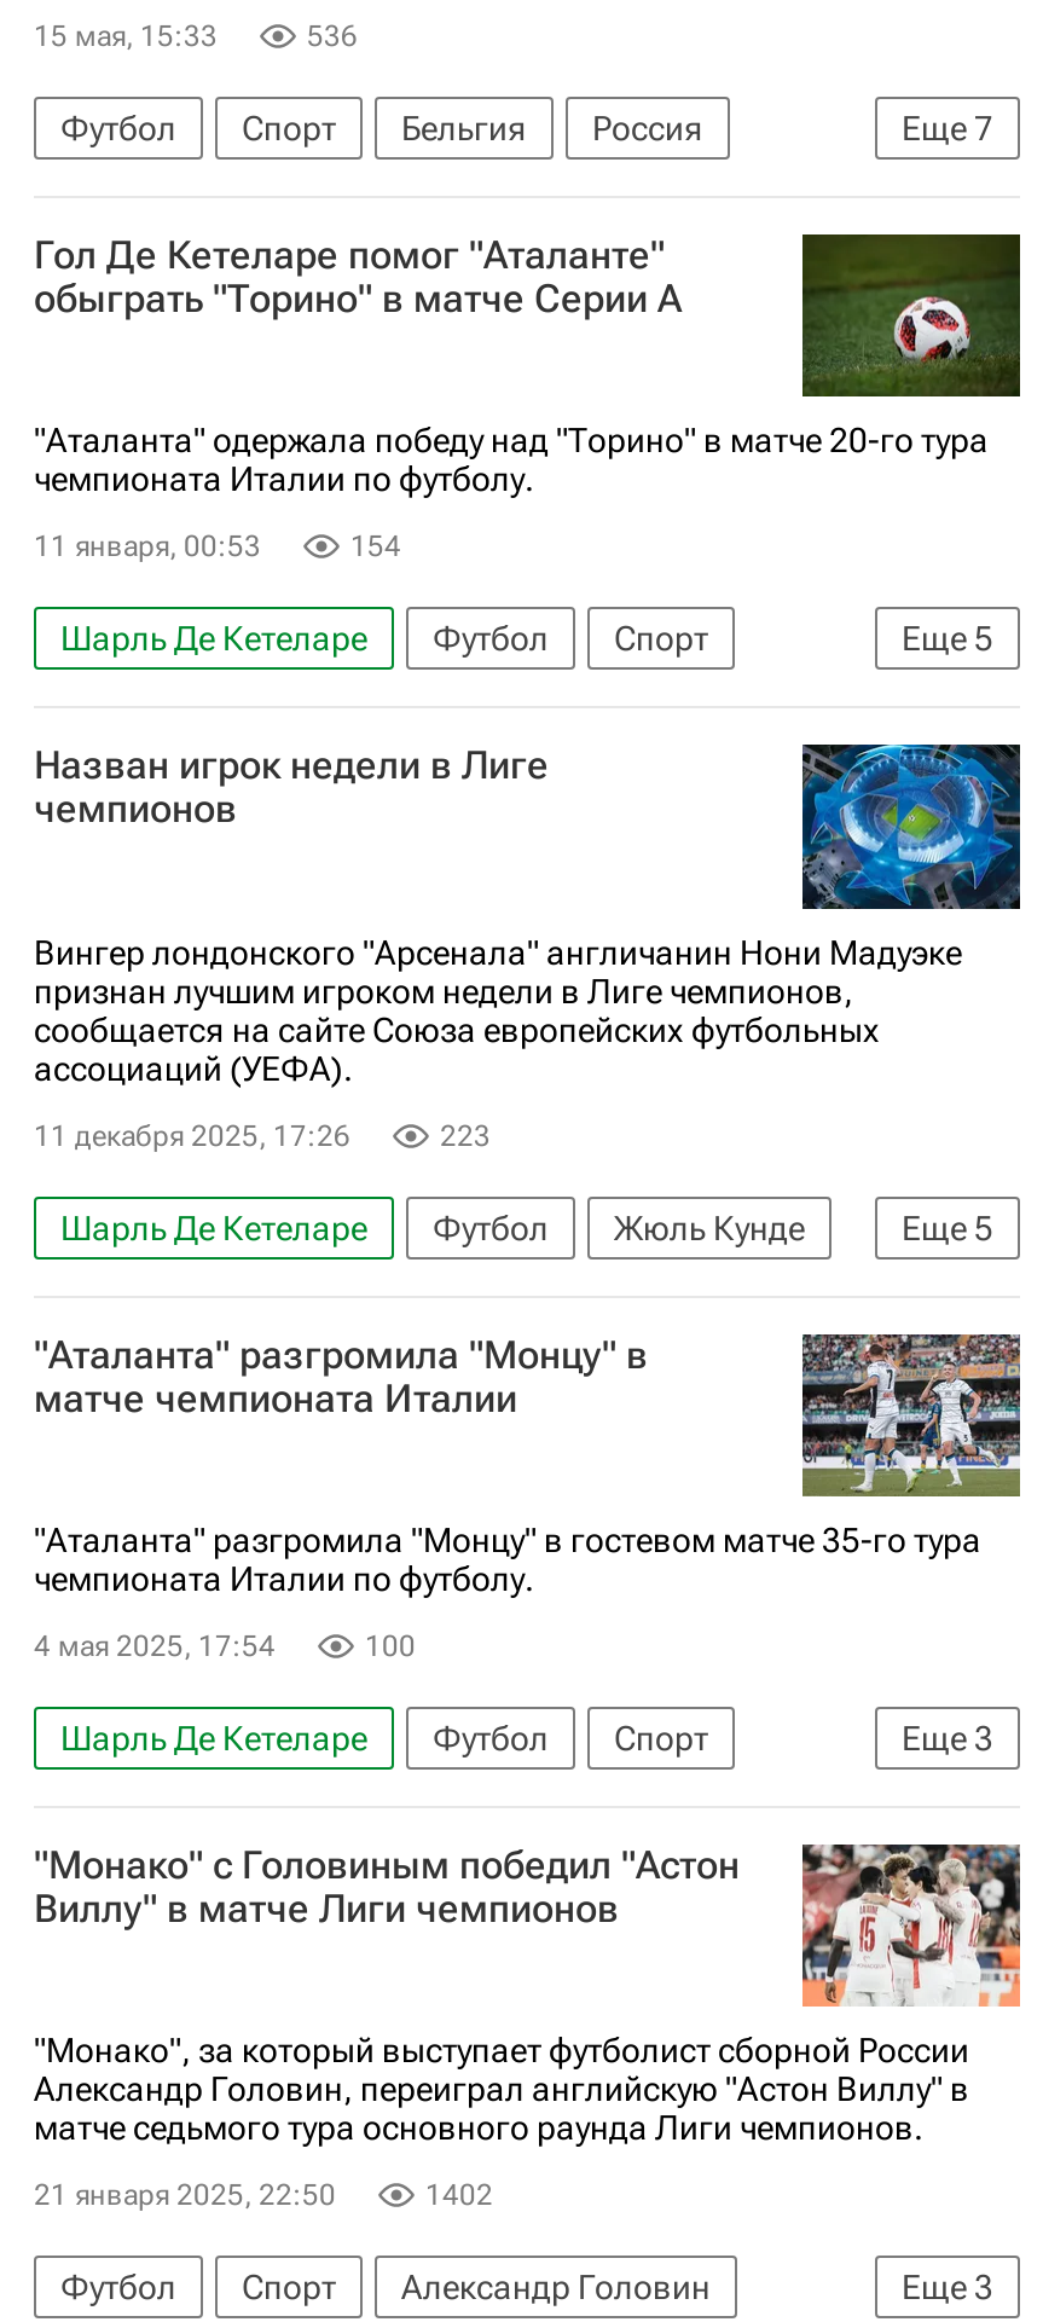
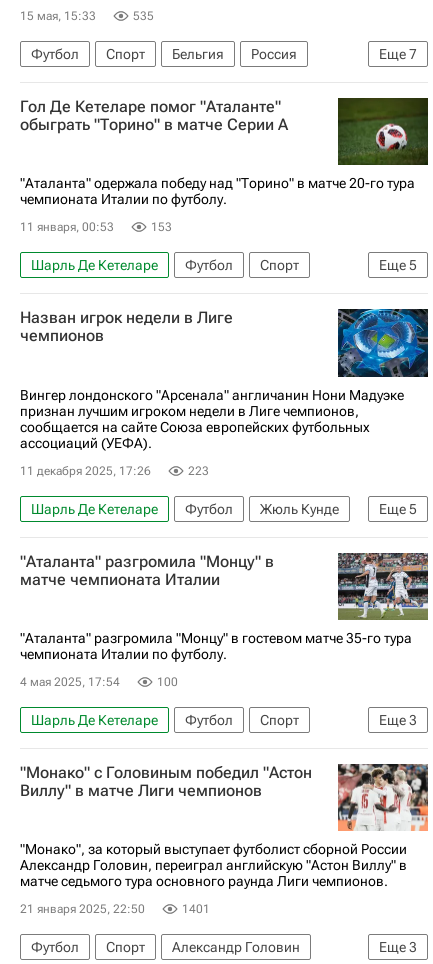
- 536
+ 535

- 154
+ 153

- 1402
+ 1401
